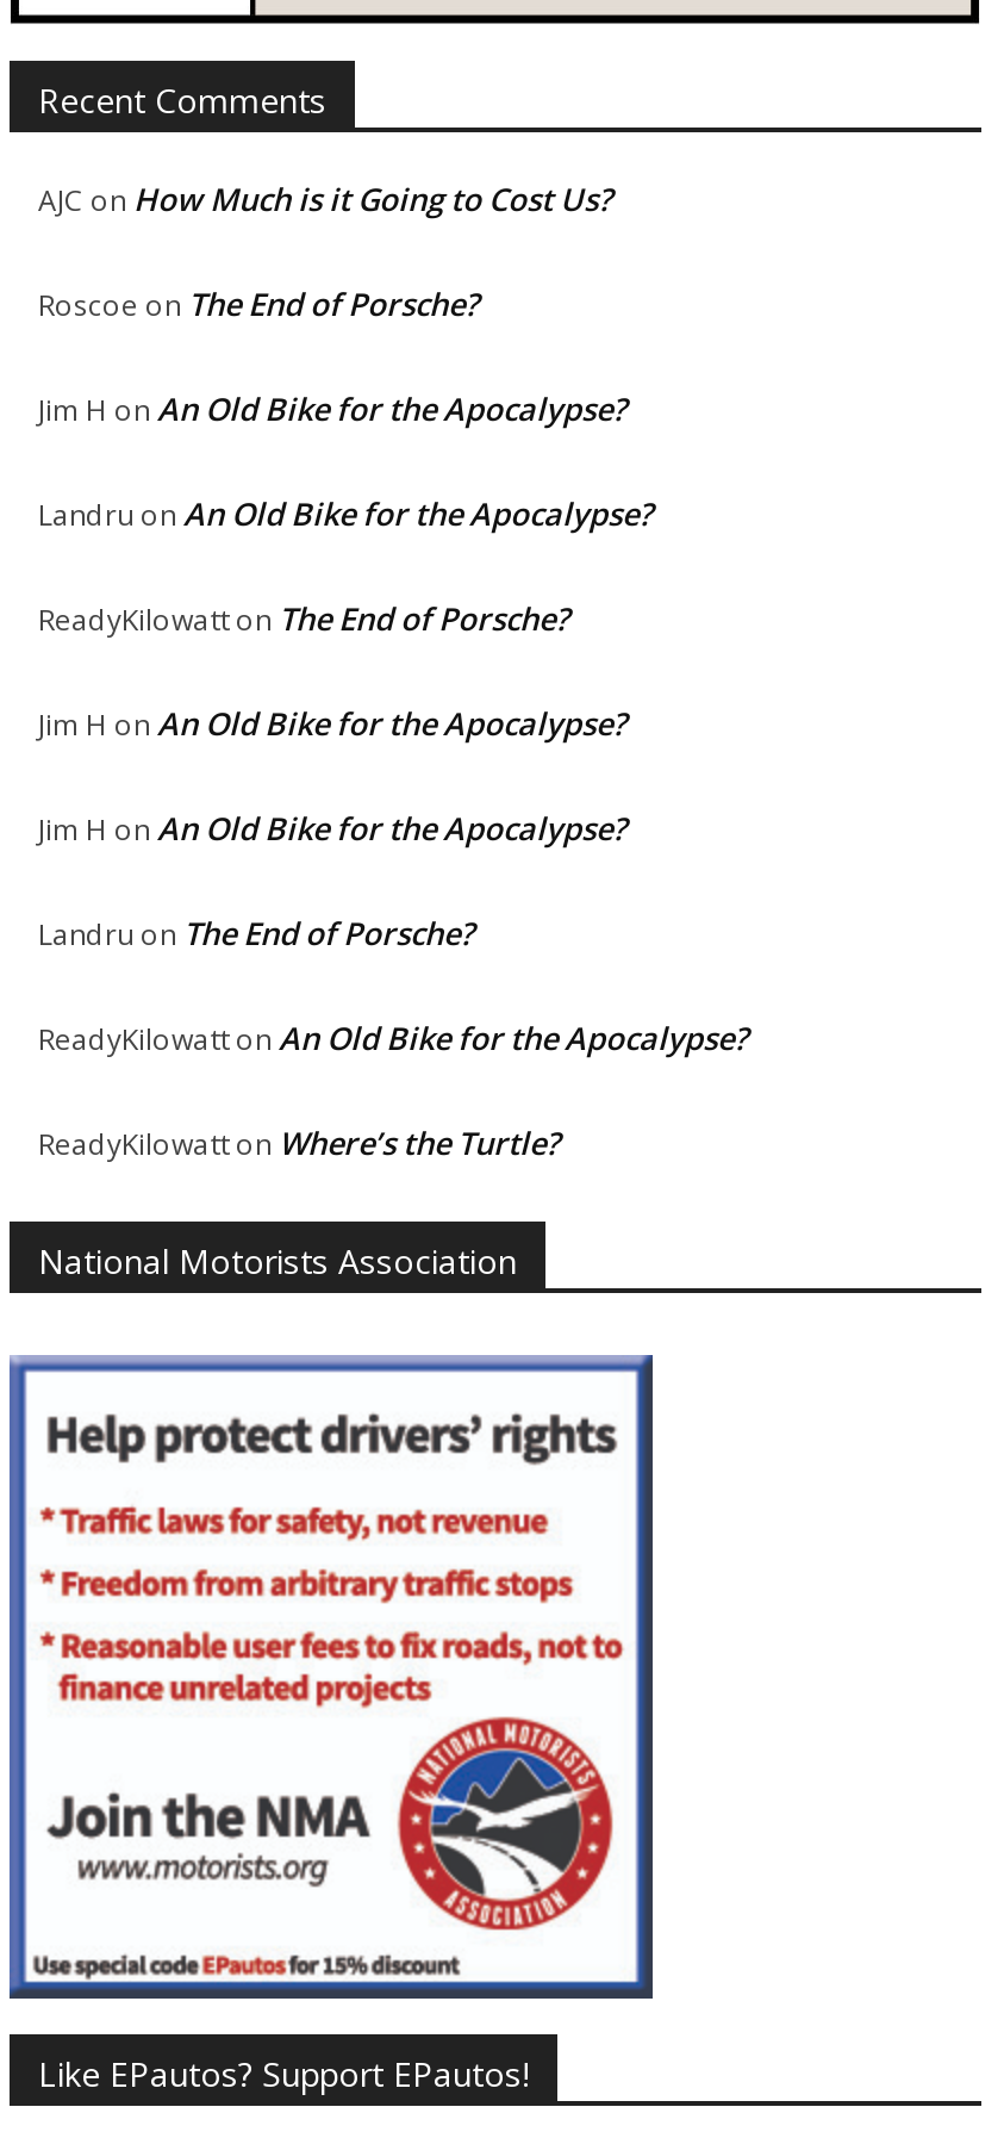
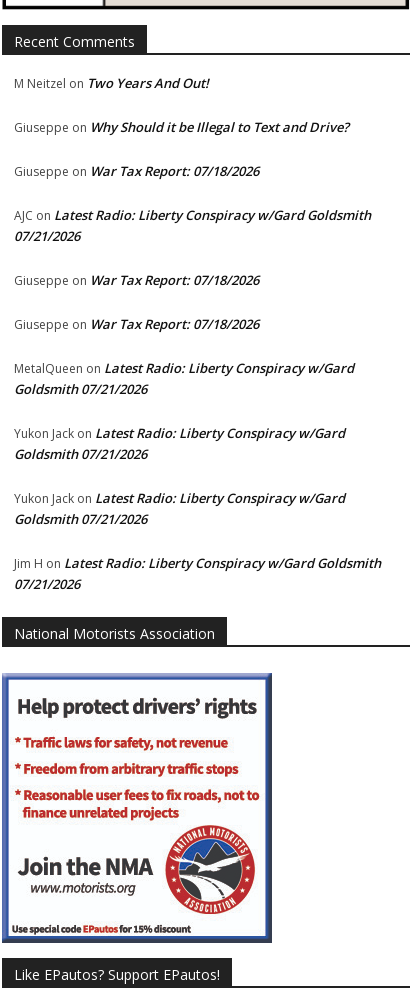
- AJC on How Much is it Going to Cost Us?
+ M Neitzel on Two Years And Out!

- Roscoe on The End of Porsche?
+ Giuseppe on Why Should it be Illegal to Text and Drive?

- Jim H on An Old Bike for the Apocalypse?
+ Giuseppe on War Tax Report: 07/18/2026

- Landru on An Old Bike for the Apocalypse?
+ AJC on Latest Radio: Liberty Conspiracy w/Gard Goldsmith
+ 07/21/2026

- ReadyKilowatton The End of Porsche?
+ Giuseppeon War Tax Report: 07/18/2026

- Jim H on An Old Bike for the Apocalypse?
+ Giuseppe on War Tax Report: 07/18/2026

- Jim H on An Old Bike for the Apocalypse?
+ MetalQueen on Latest Radio: Liberty Conspiracy w/Gard
+ Goldsmith 07/21/2026

- Landru on The End of Porsche?
+ Yukon Jack on Latest Radio: Liberty Conspiracy w/Gard
+ Goldsmith 07/21/2026

- ReadyKilowatton An Old Bike for the Apocalypse?
+ Yukon Jack on Latest Radio: Liberty Conspiracy w/Gard
+ Goldsmith 07/21/2026

- ReadyKilowatton Where’s the Turtle?
+ Jim H on Latest Radio: Liberty Conspiracy w/Gard Goldsmith
+ 07/21/2026
